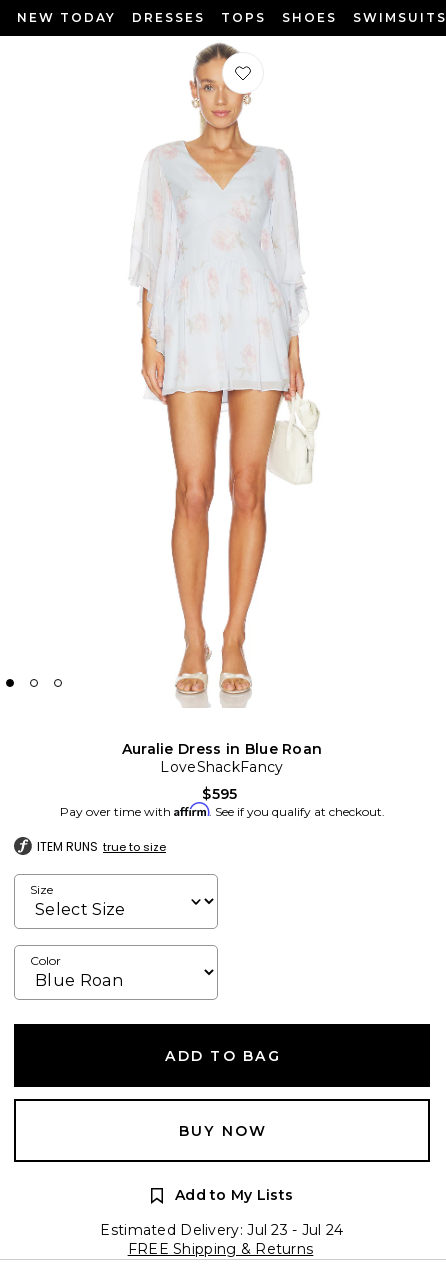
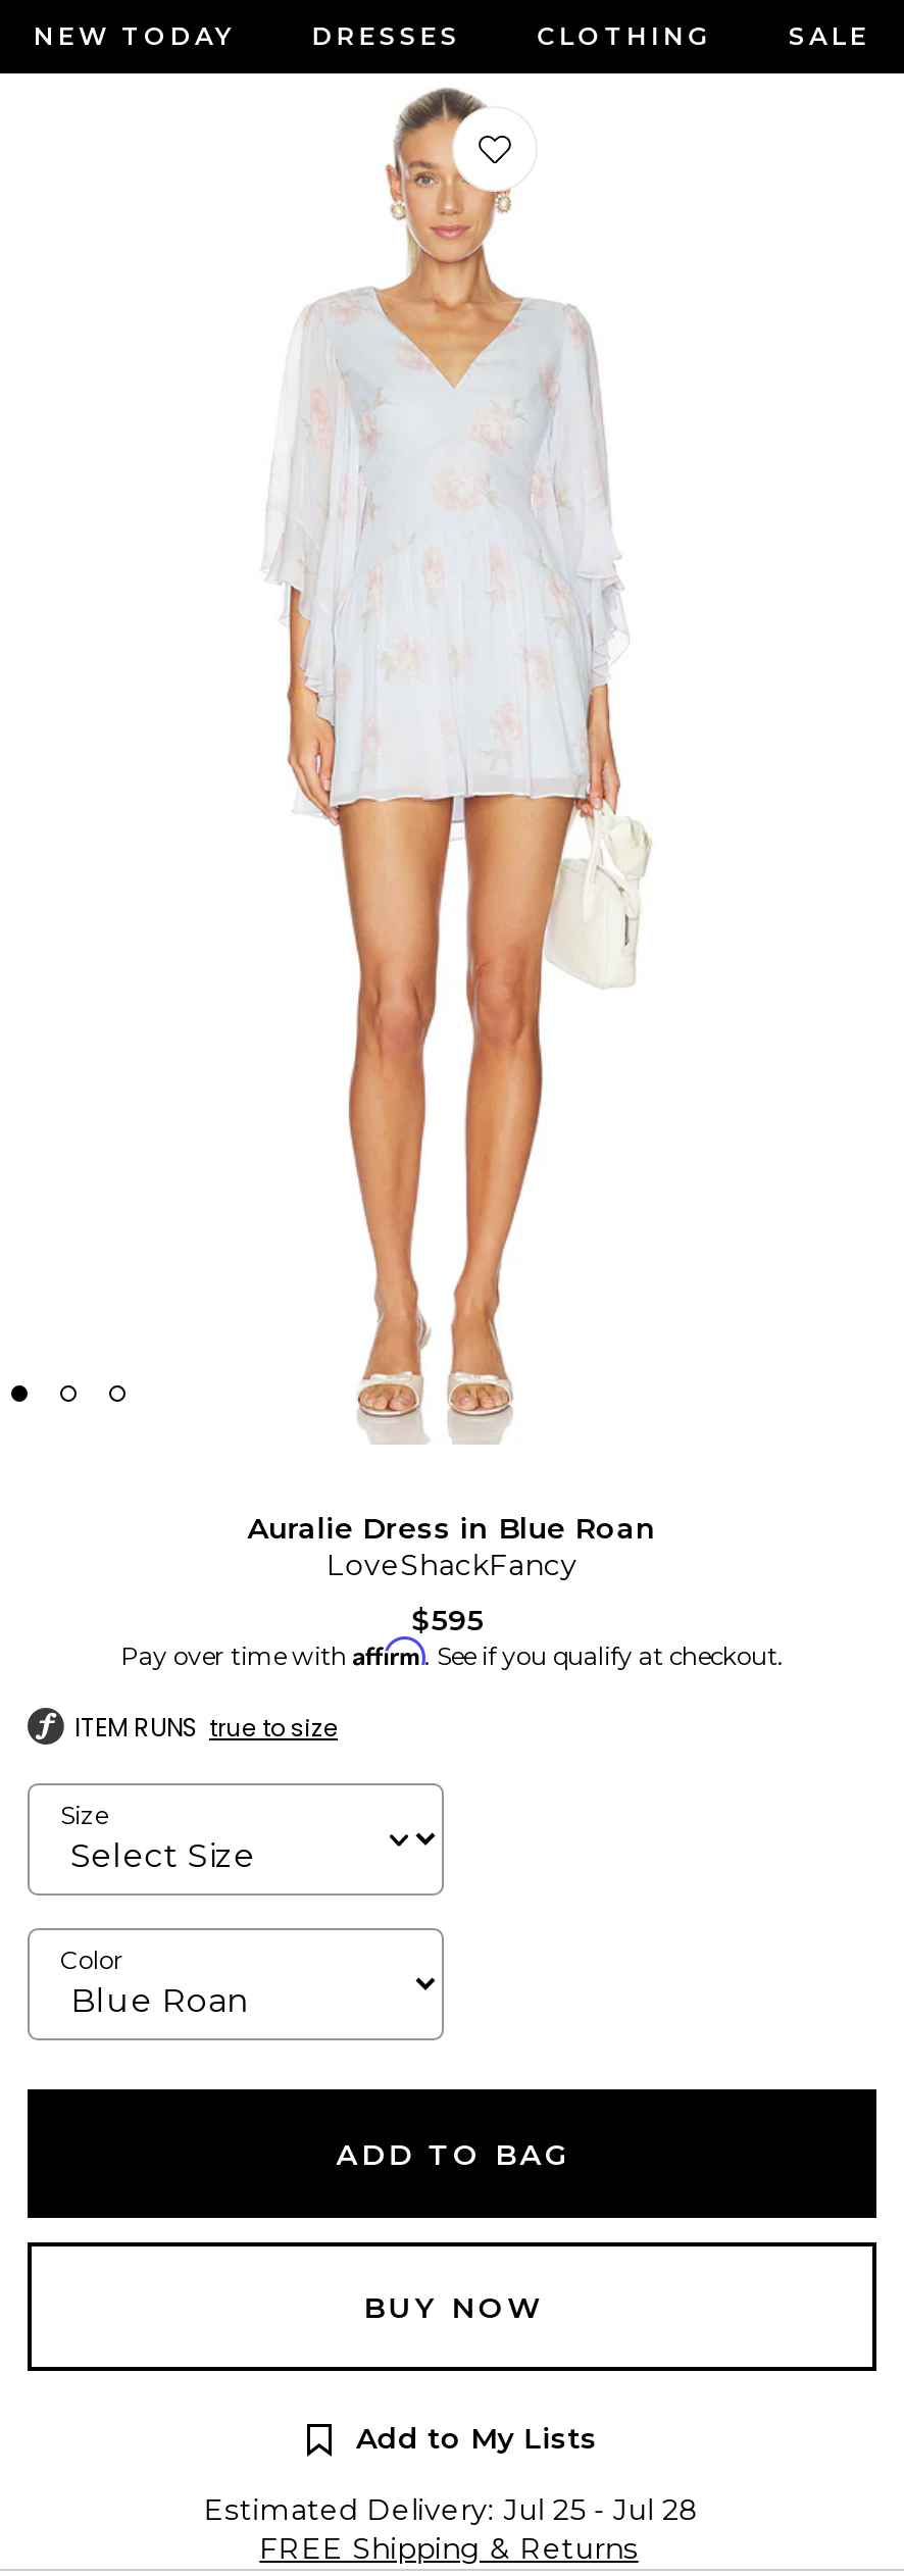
- TOPS
- SHOES
- SWIMSUITS
+ CLOTHING
+ SALE

- Estimated Delivery: Jul 23 - Jul 24
+ Estimated Delivery: Jul 25 - Jul 28
